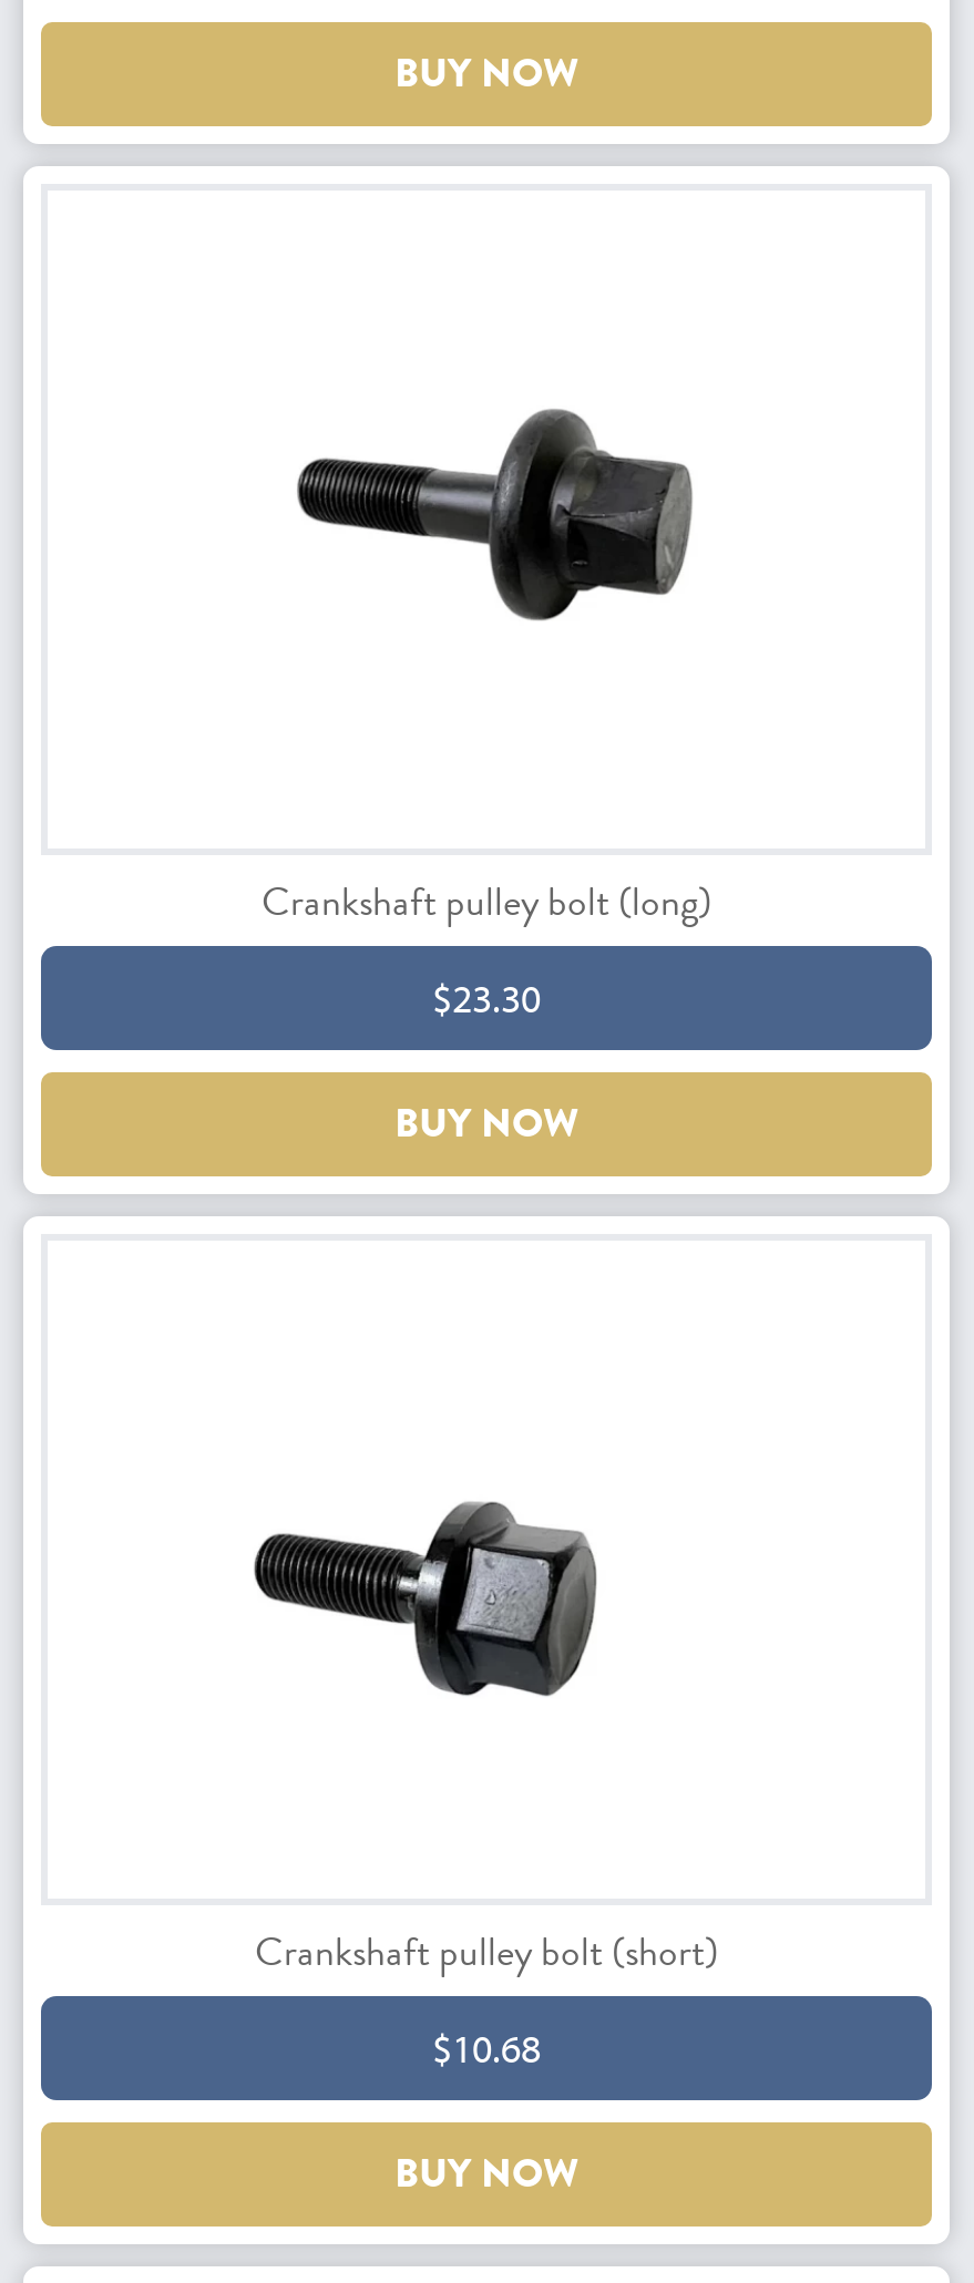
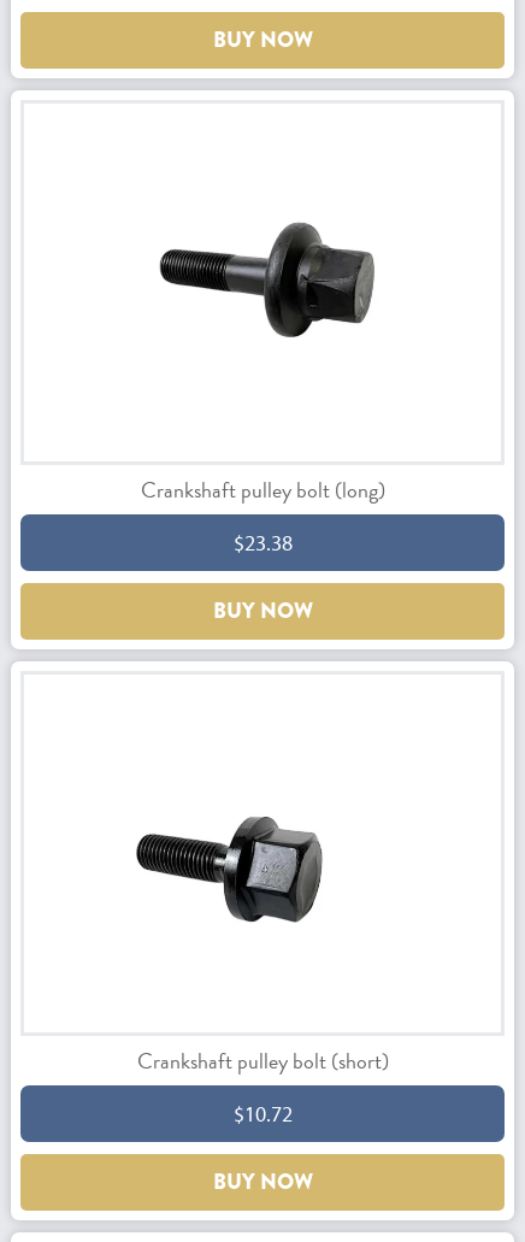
- $23.30
+ $23.38

- $10.68
+ $10.72
